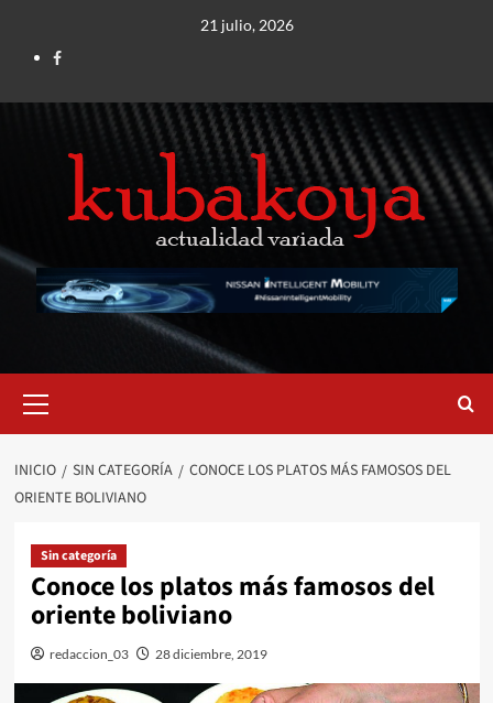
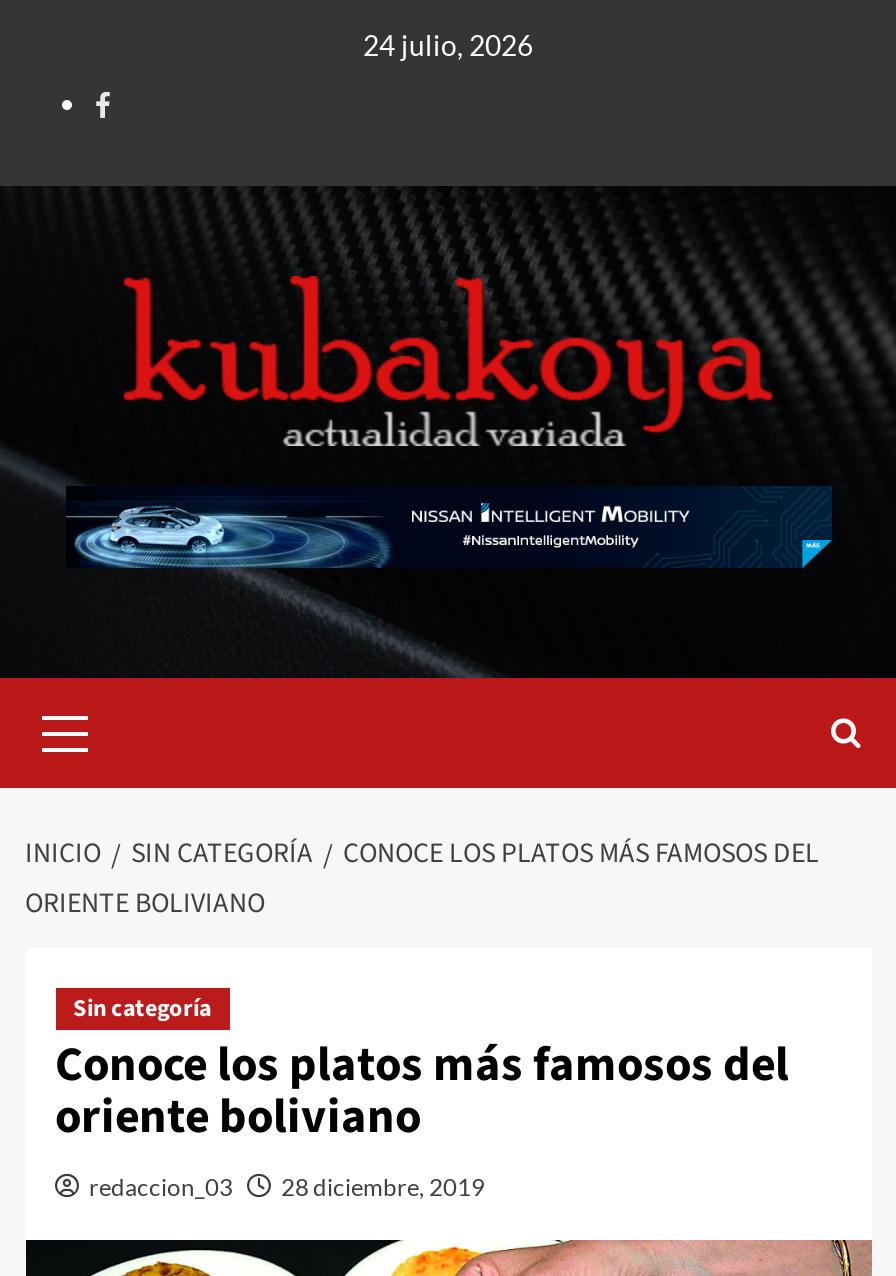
- 21 julio, 2026
+ 24 julio, 2026
